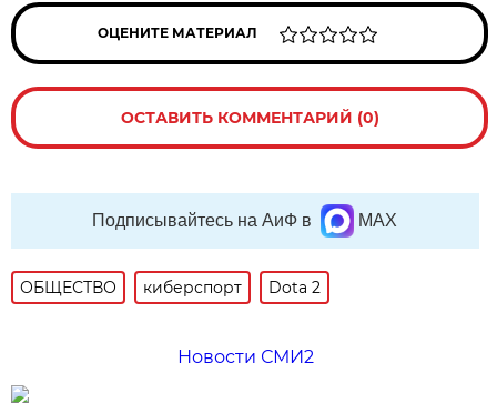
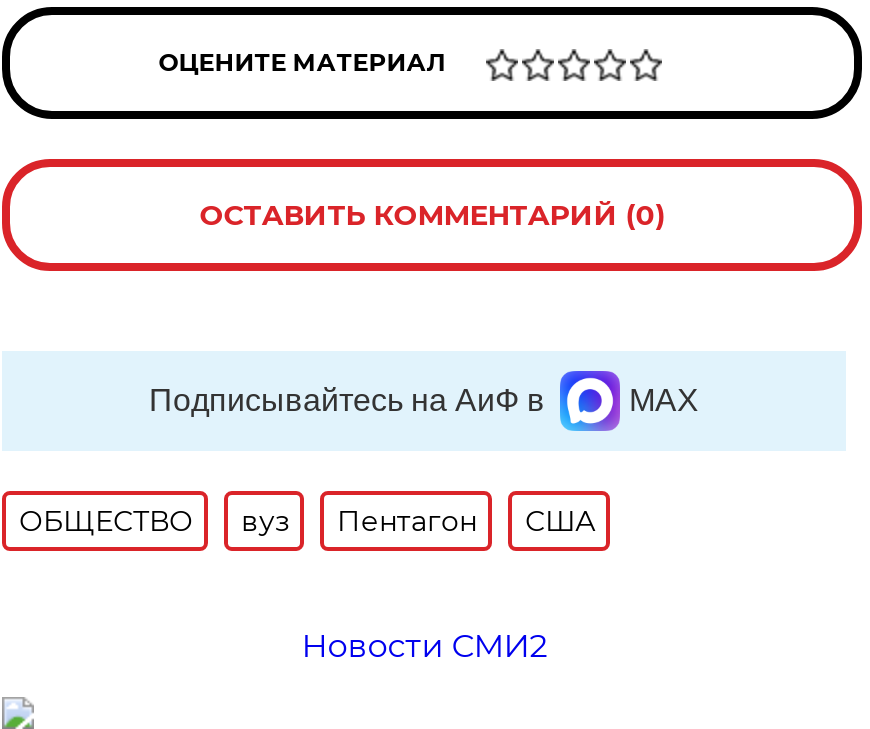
- киберспорт
- Dota 2
+ вуз
+ Пентагон
+ США
